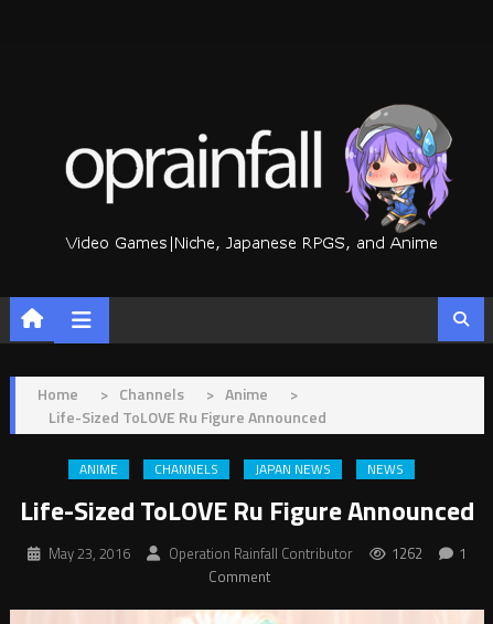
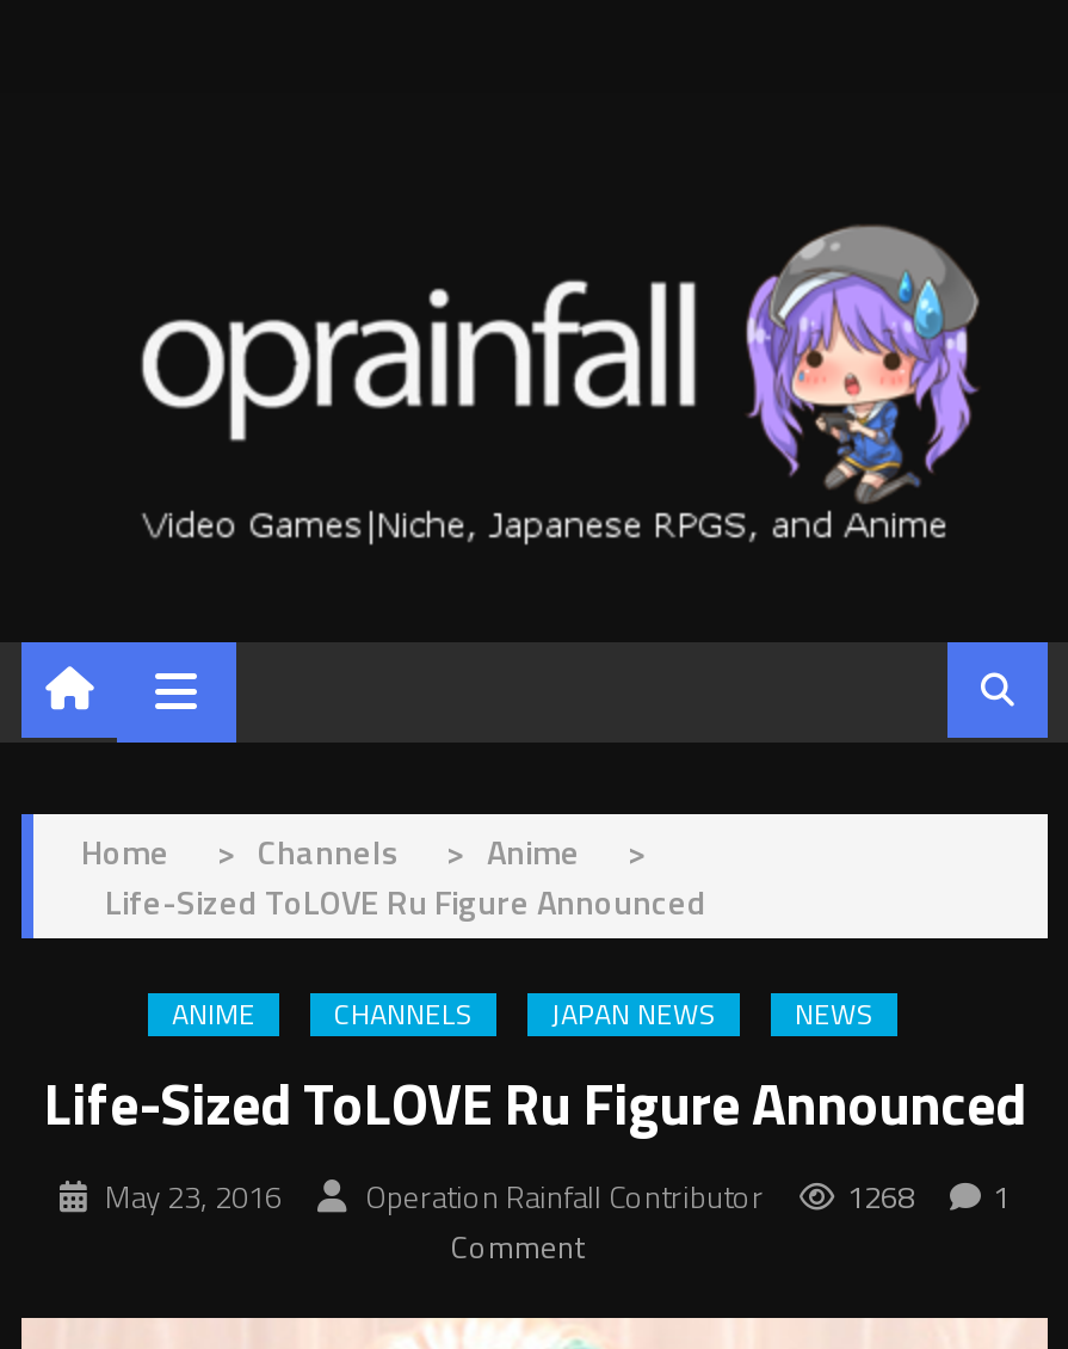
- May 23, 2016 Operation Rainfall Contributor 1262 1
+ May 23, 2016 Operation Rainfall Contributor 1268 1
